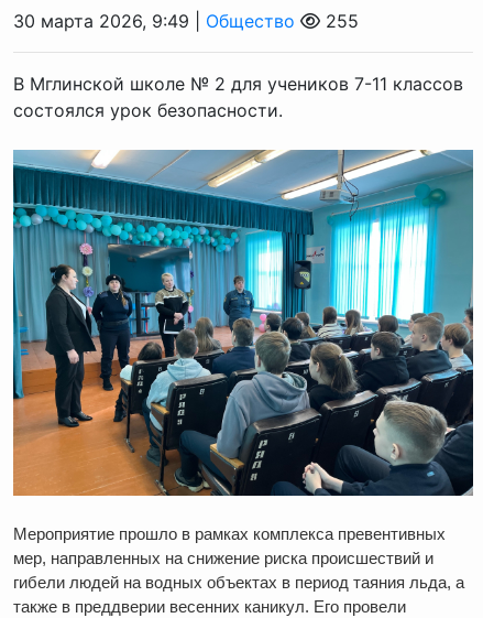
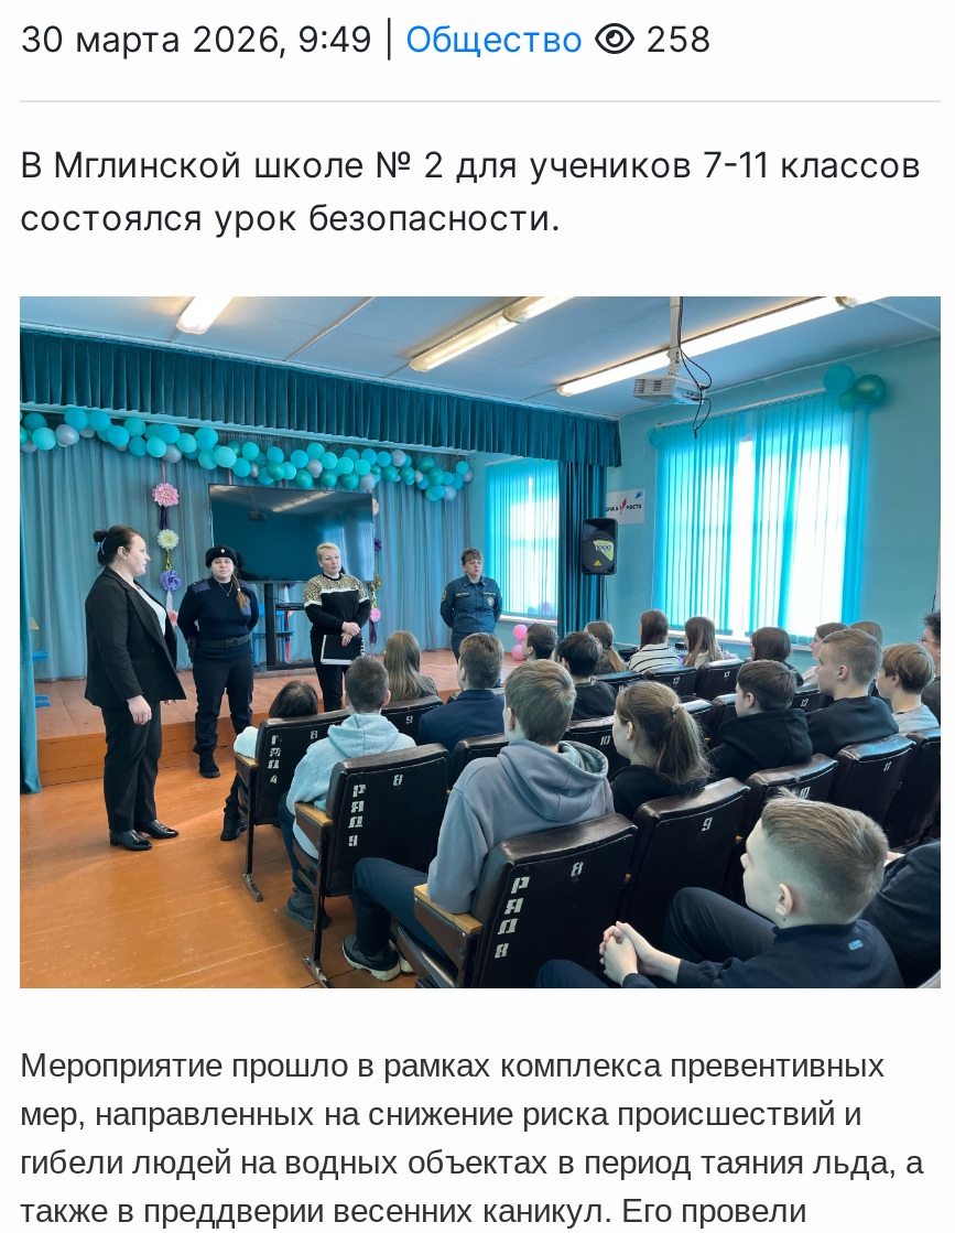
- 255
+ 258
